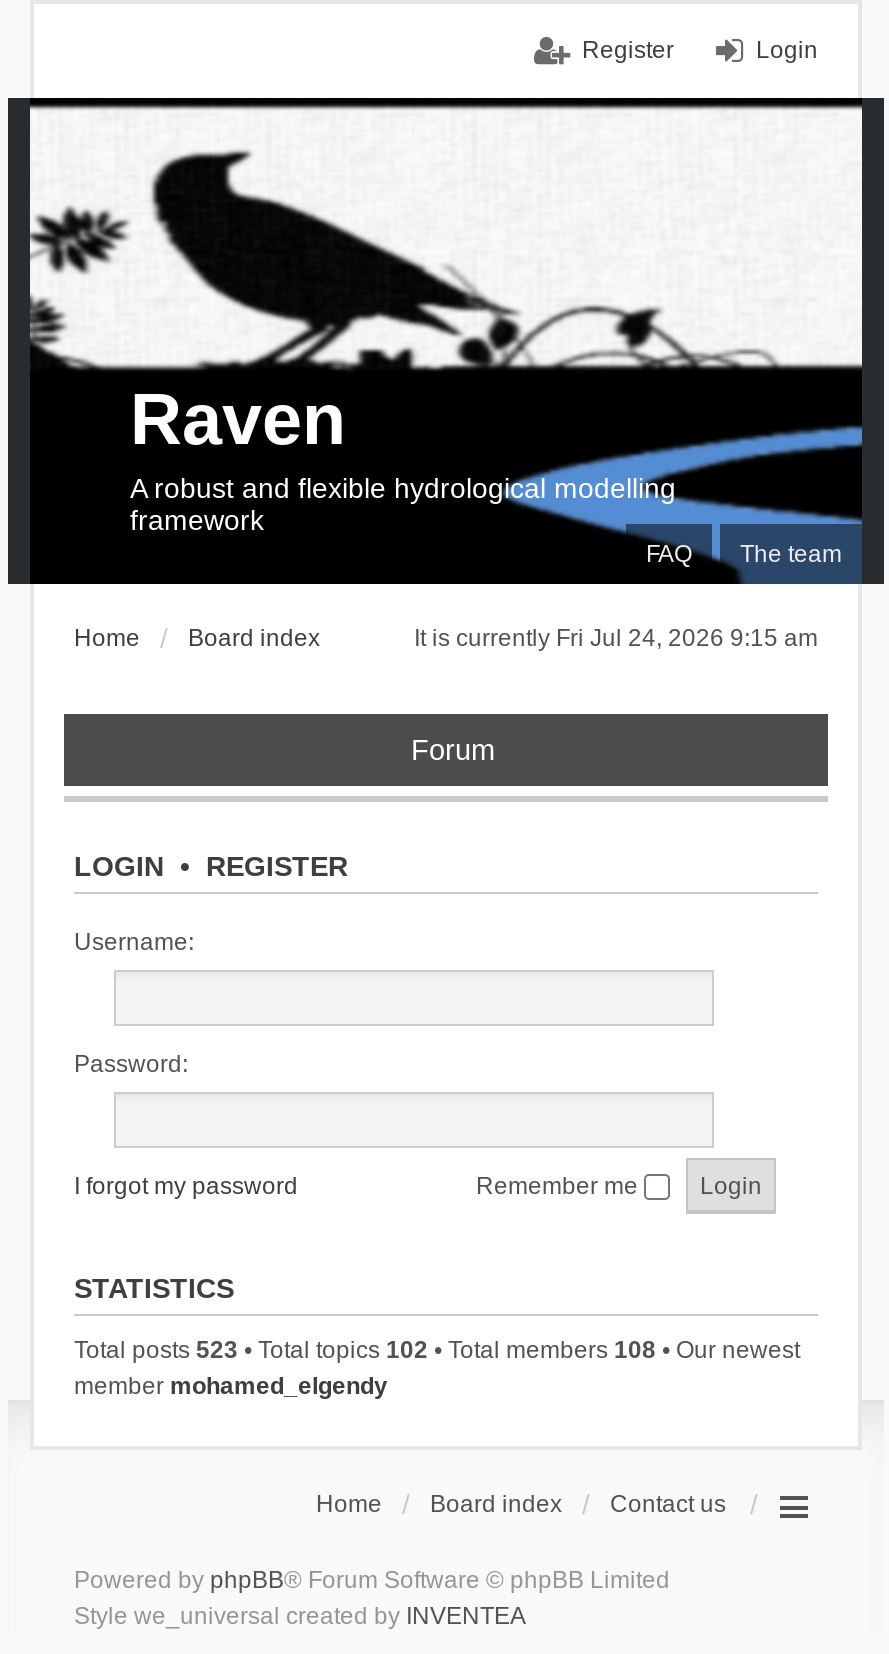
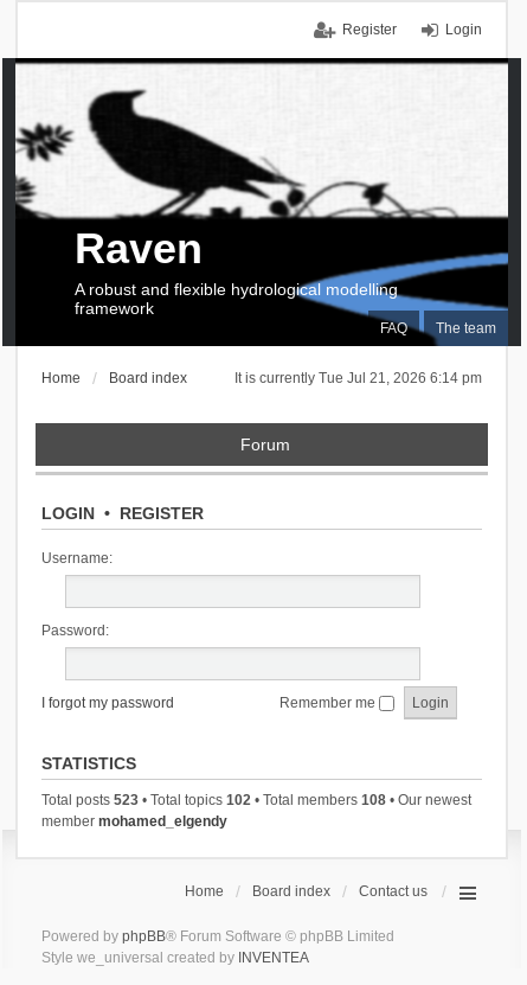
- It is currently Fri Jul 24, 2026 9:15 am
+ It is currently Tue Jul 21, 2026 6:14 pm
